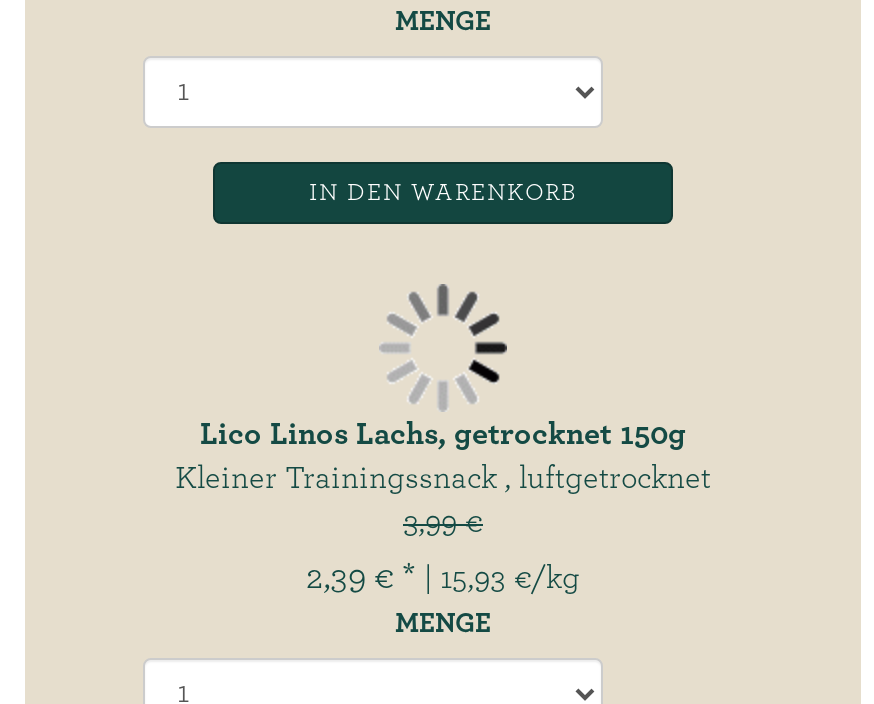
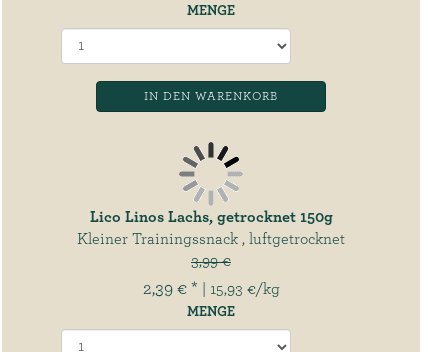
- [image]
+ [image]
